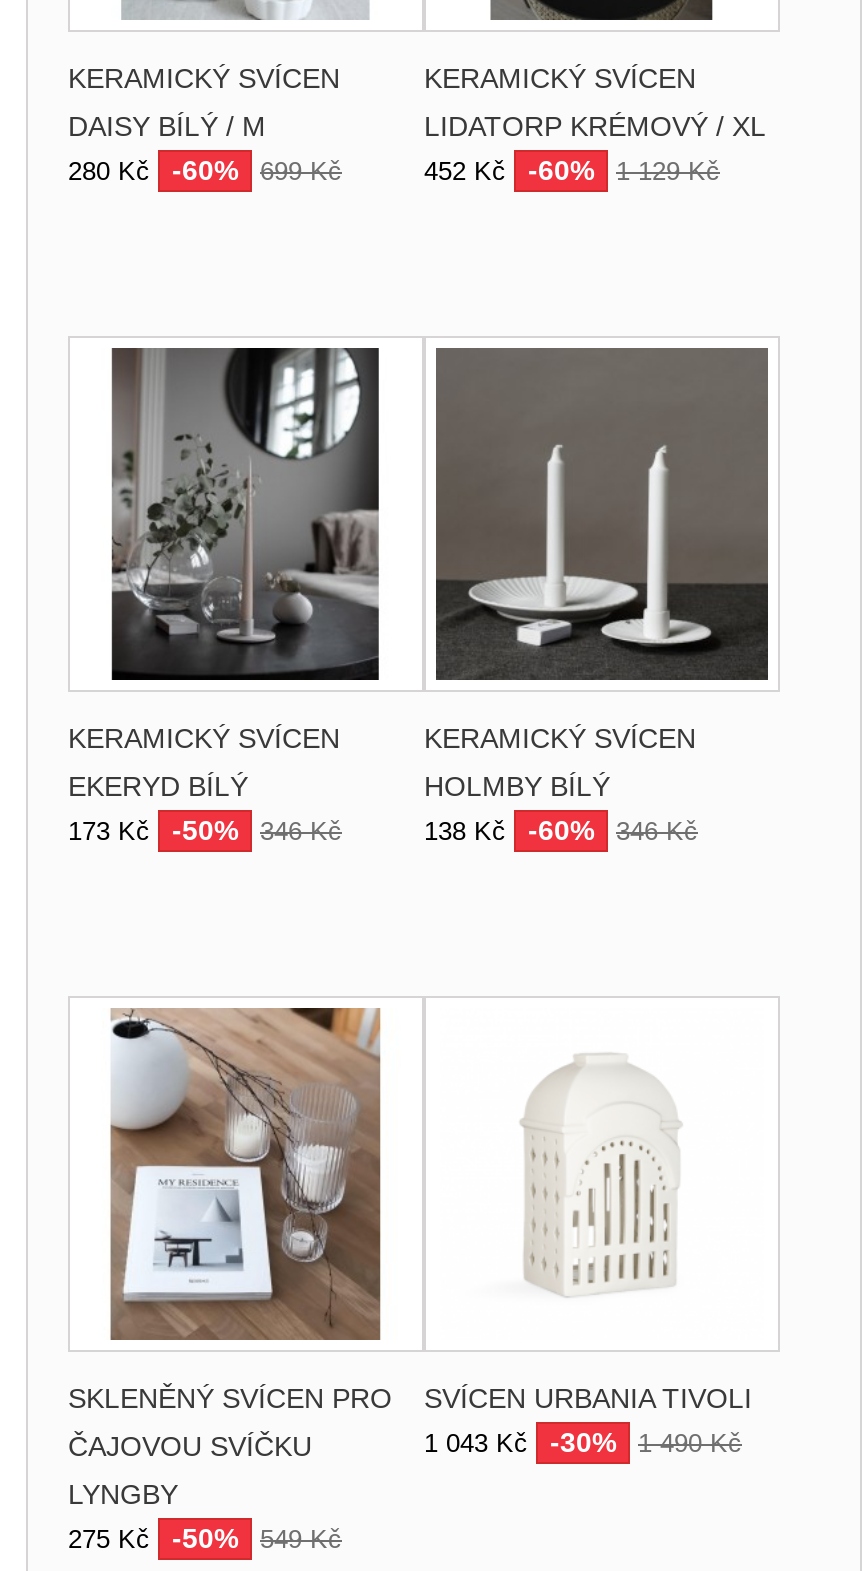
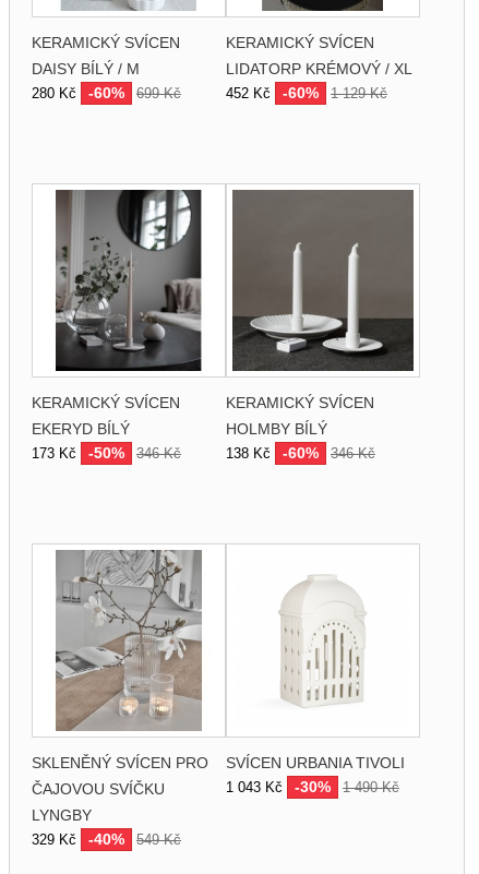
- [image]
+ [image]

- 275 Kč
+ 329 Kč

- -50%
+ -40%
